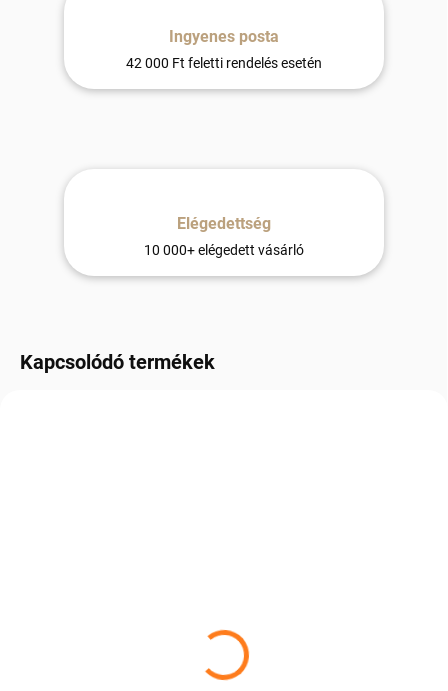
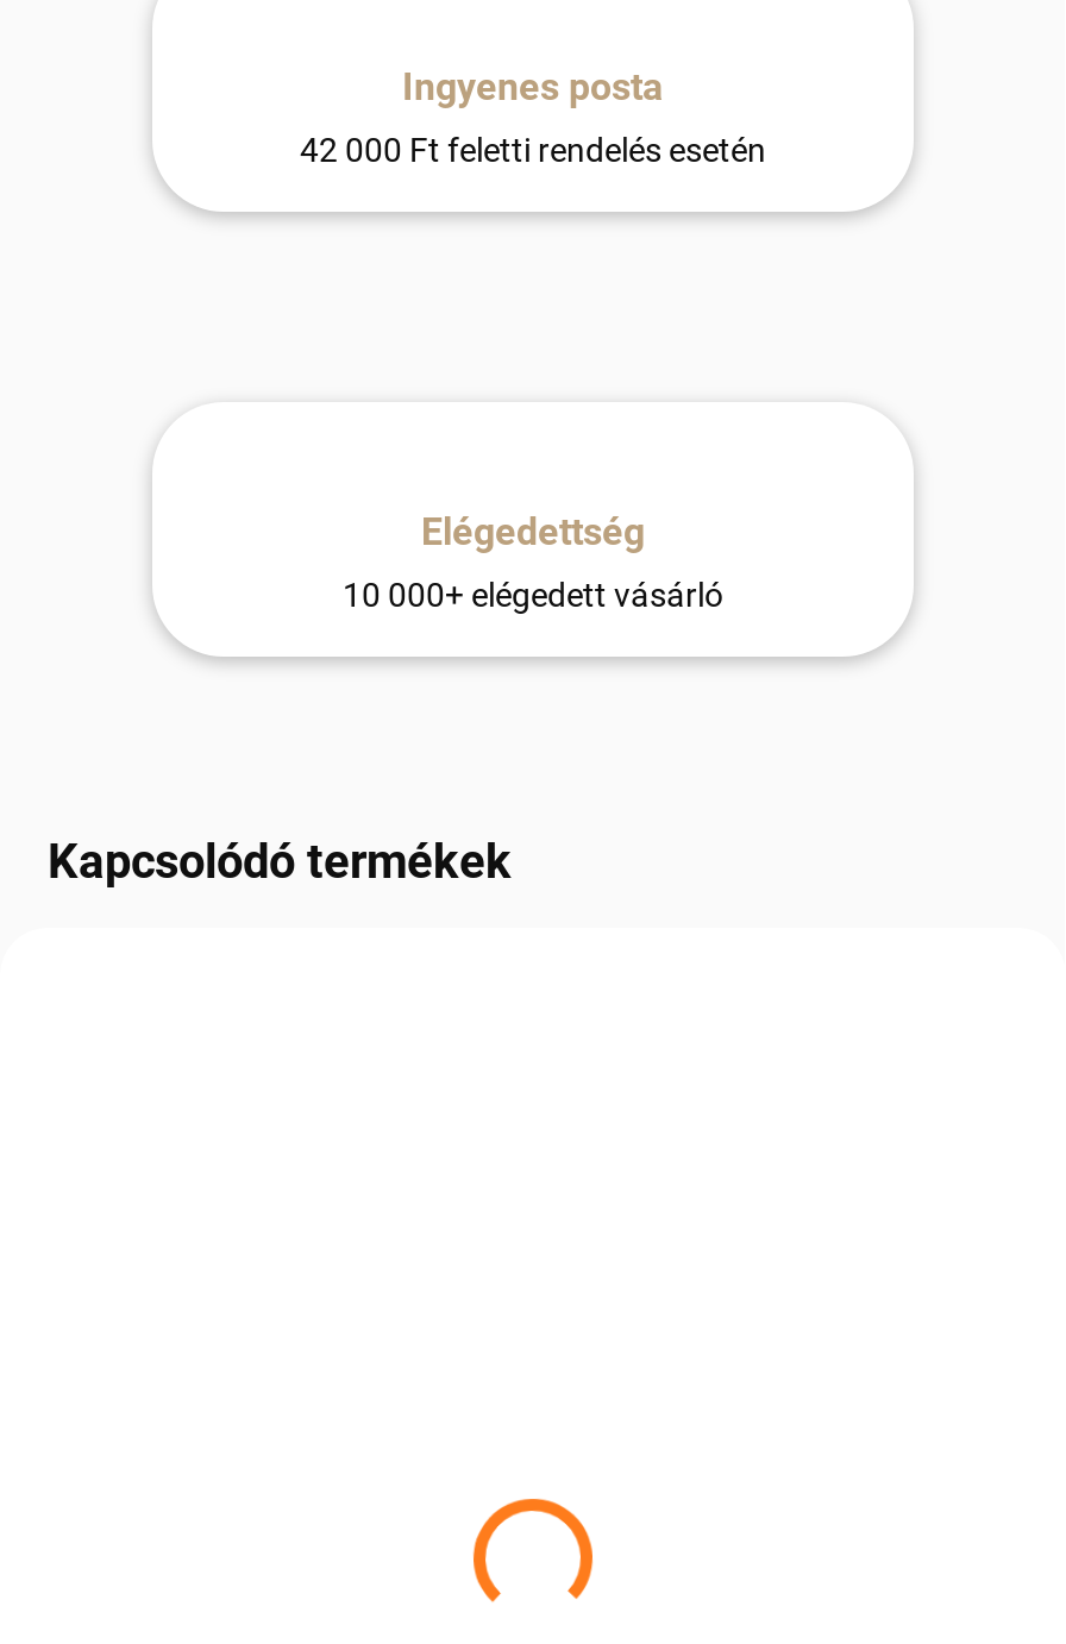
- [image]
+ [image]
